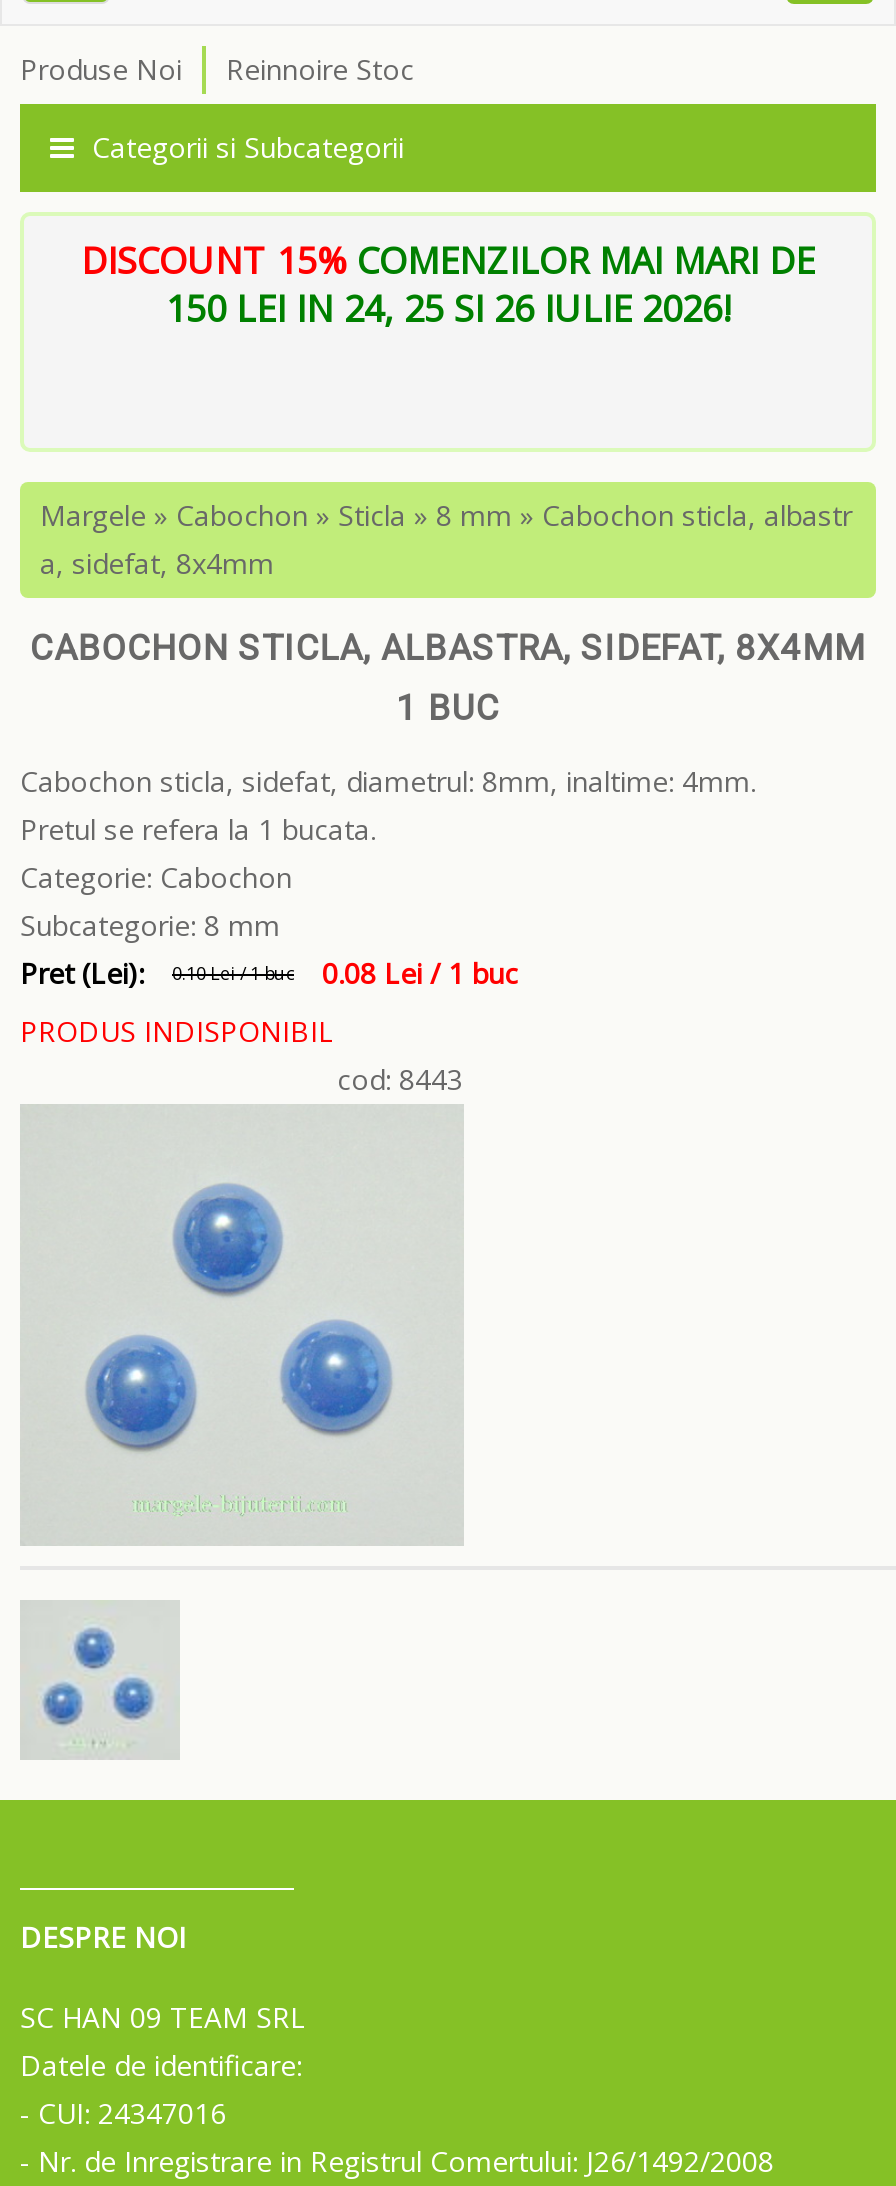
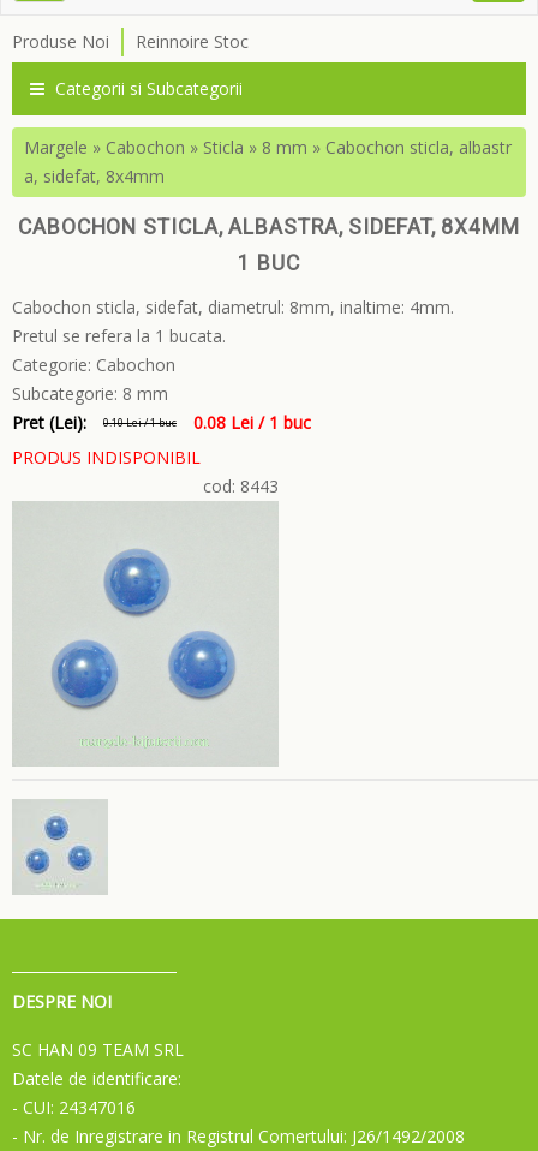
- [image]
- DISCOUNT 15% COMENZILOR MAI MARI DE
- 150 LEI IN 24, 25 SI 26 IULIE 2026!
